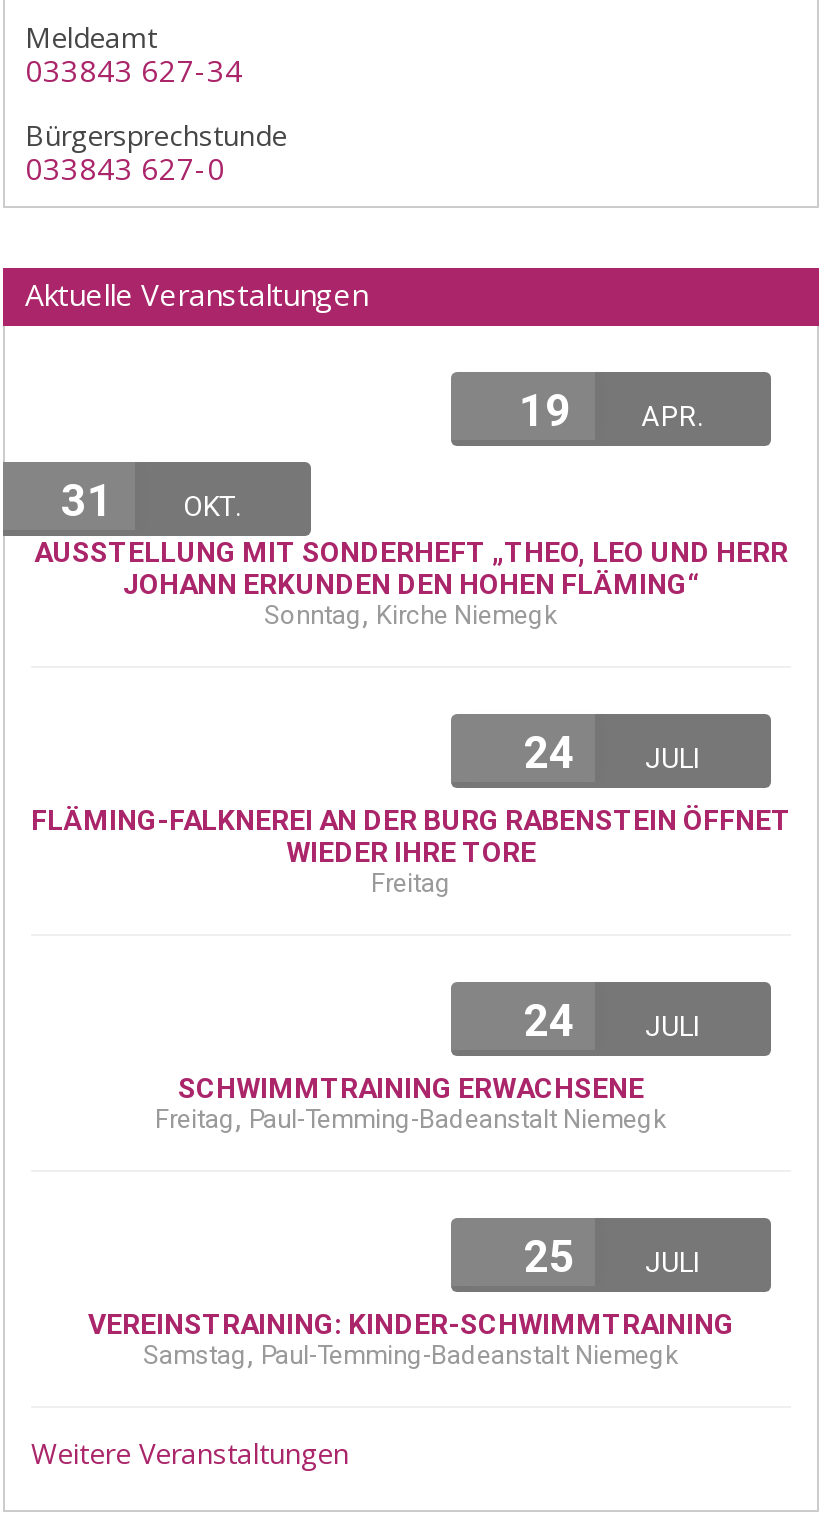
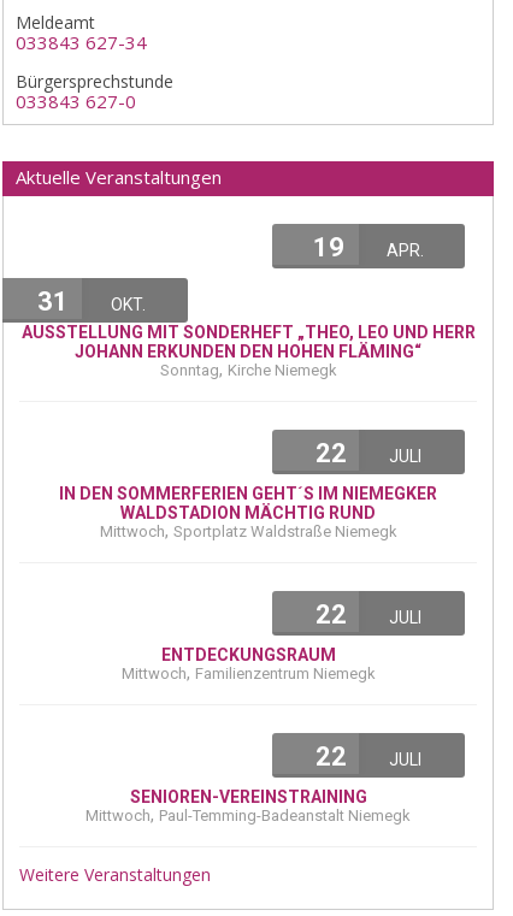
- 24 JULI
+ 22 JULI

- FLÄMING-FALKNEREI AN DER BURG RABENSTEIN ÖFFNET
- WIEDER IHRE TORE
- Freitag
+ IN DEN SOMMERFERIEN GEHT´S IM NIEMEGKER
+ WALDSTADION MÄCHTIG RUND
+ Mittwoch, Sportplatz Waldstraße Niemegk

- 24 JULI
+ 22 JULI

- SCHWIMMTRAINING ERWACHSENE
- Freitag, Paul-Temming-Badeanstalt Niemegk
+ ENTDECKUNGSRAUM
+ Mittwoch, Familienzentrum Niemegk

- 25 JULI
+ 22 JULI

- VEREINSTRAINING: KINDER-SCHWIMMTRAINING
- Samstag, Paul-Temming-Badeanstalt Niemegk
+ SENIOREN-VEREINSTRAINING
+ Mittwoch, Paul-Temming-Badeanstalt Niemegk
